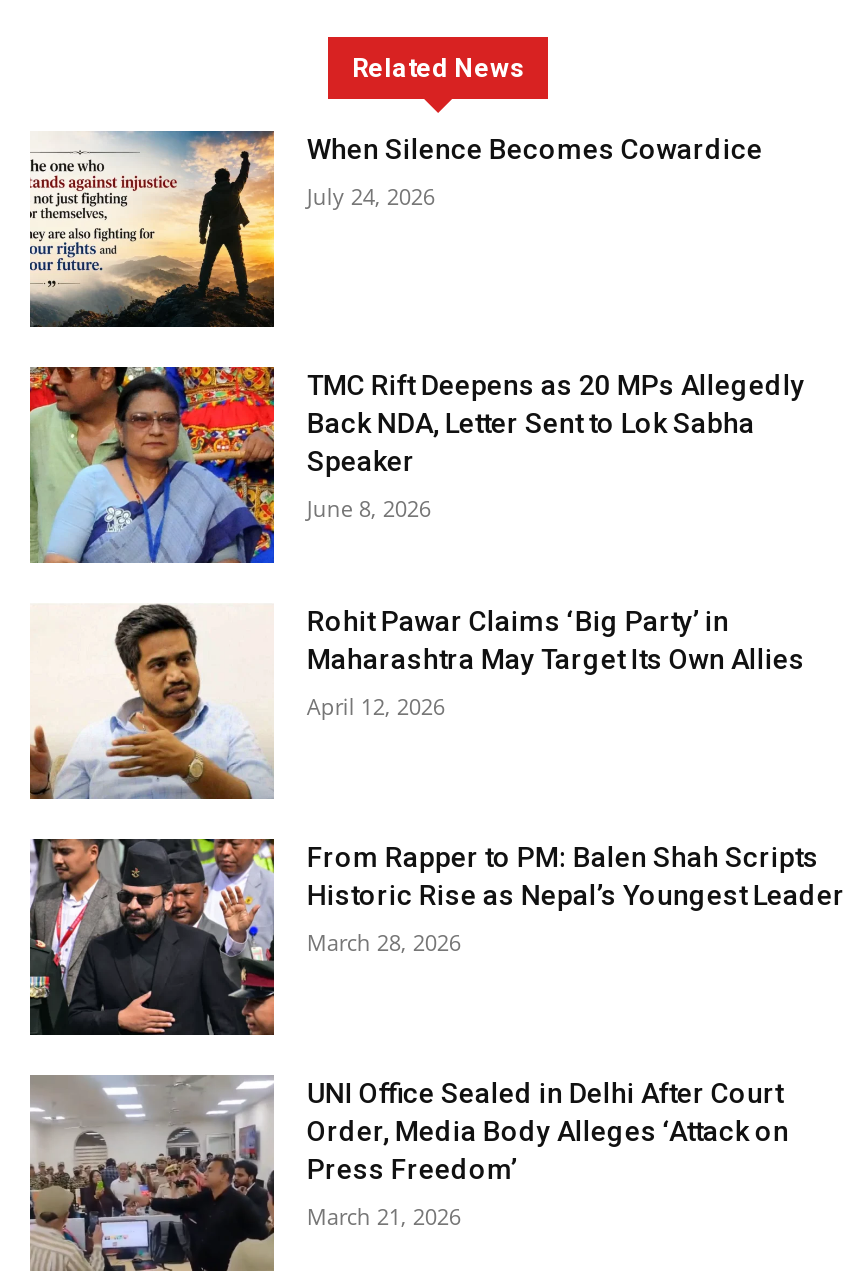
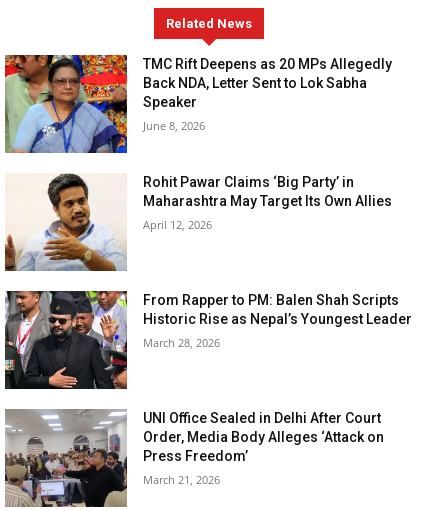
- [image]
- When Silence Becomes Cowardice
- July 24, 2026
